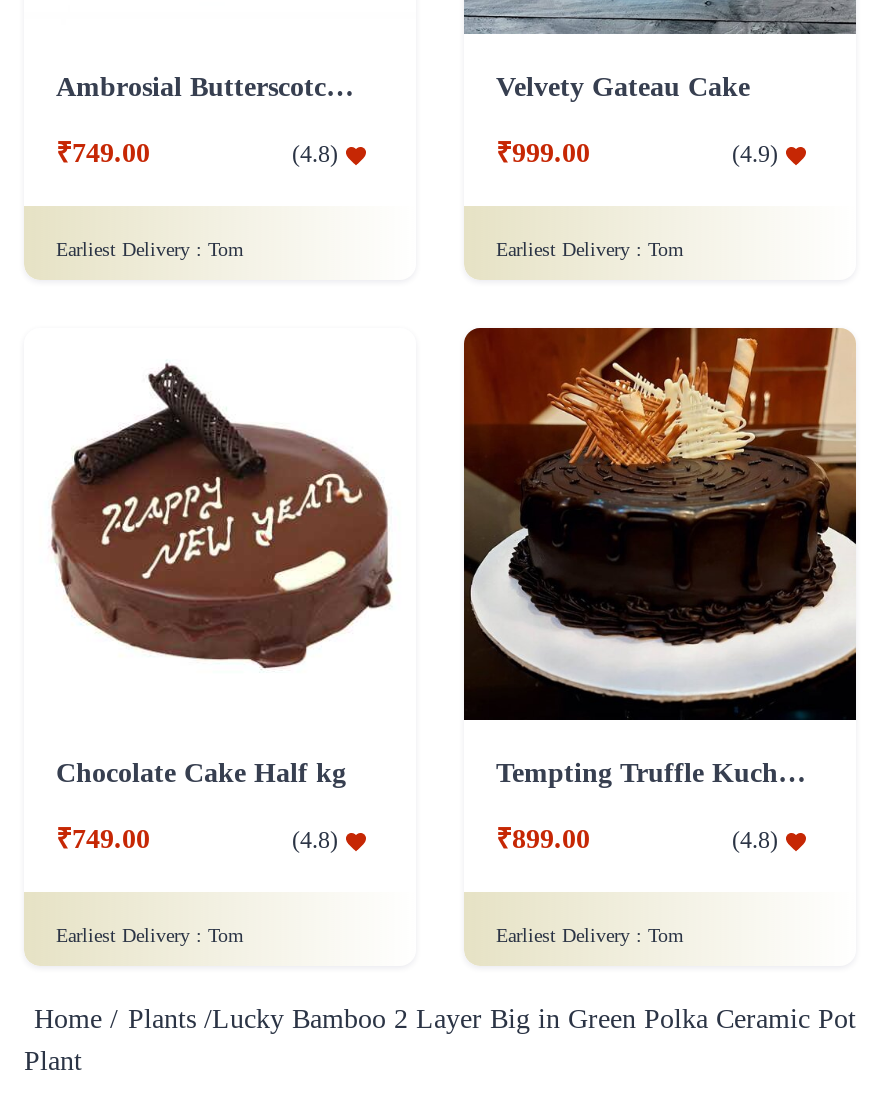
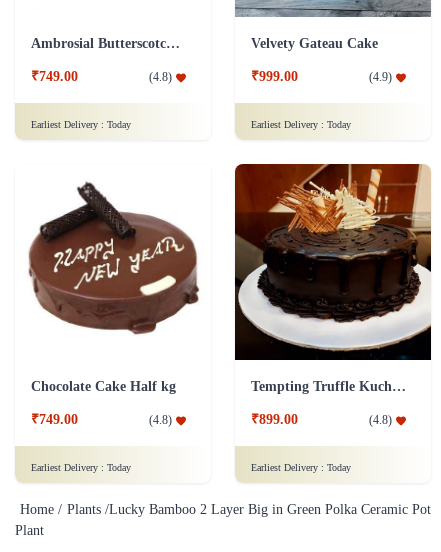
- Earliest Delivery : Tom
+ Earliest Delivery : Today

- Earliest Delivery : Tom
+ Earliest Delivery : Today

- Earliest Delivery : Tom
+ Earliest Delivery : Today

- Earliest Delivery : Tom
+ Earliest Delivery : Today
